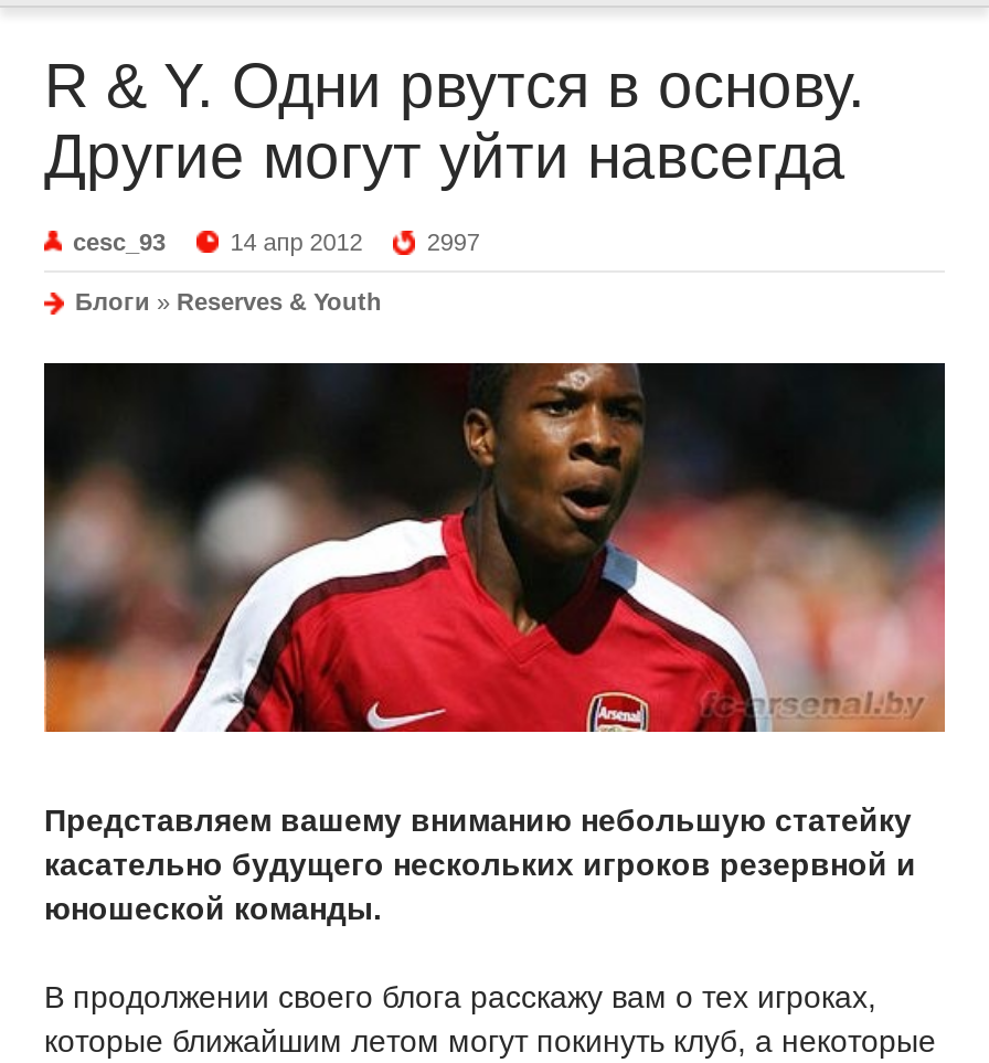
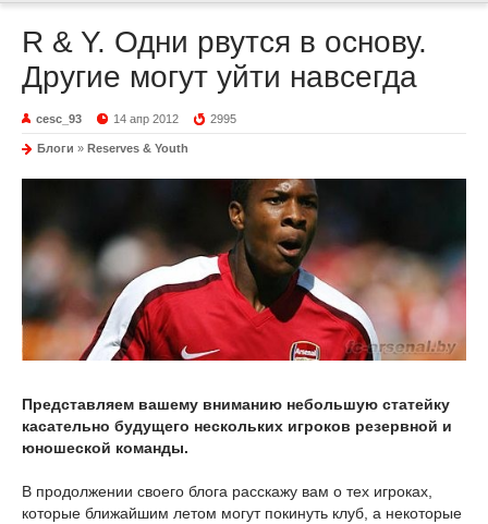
- 2997
+ 2995
